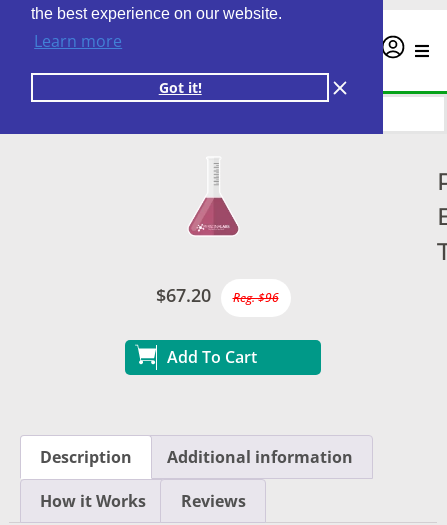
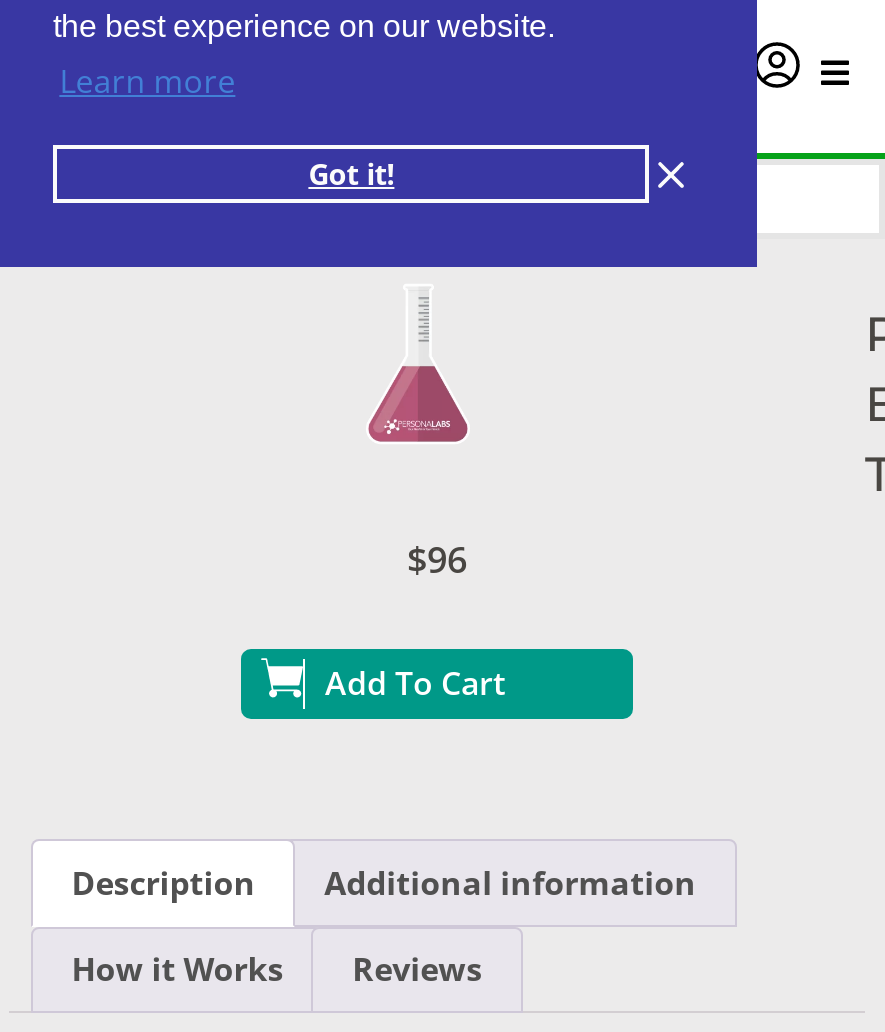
- $67.20
- Reg. $96
+ $96
